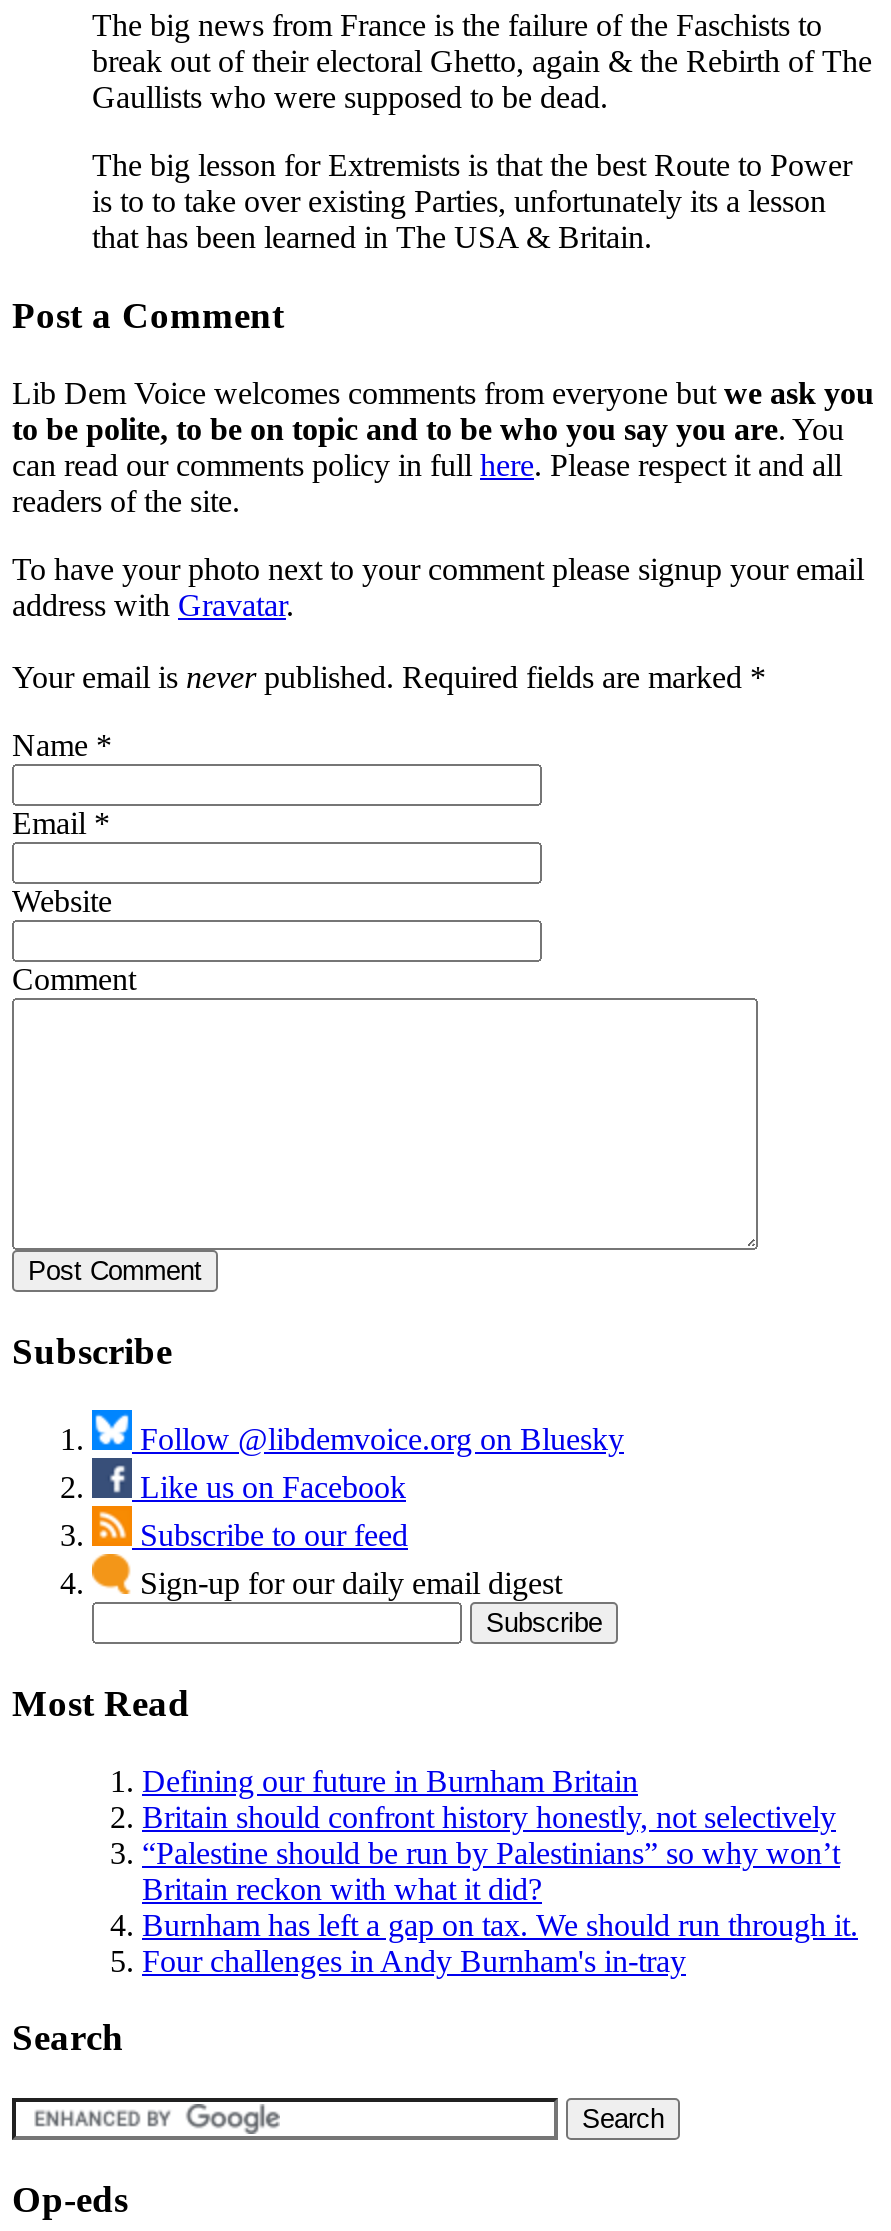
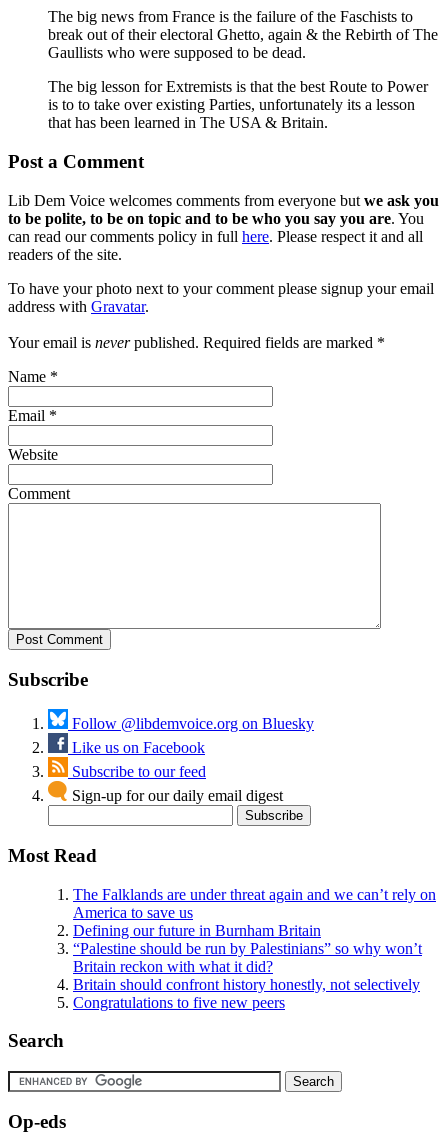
+ The Falklands are under threat again and we can’t rely on
+ America to save us

moved down: Defining our future in Burnham Britain

moved down: Britain should confront history honestly, not selectively

- Burnham has left a gap on tax. We should run through it.
- Four challenges in Andy Burnham's in-tray
+ Congratulations to five new peers
